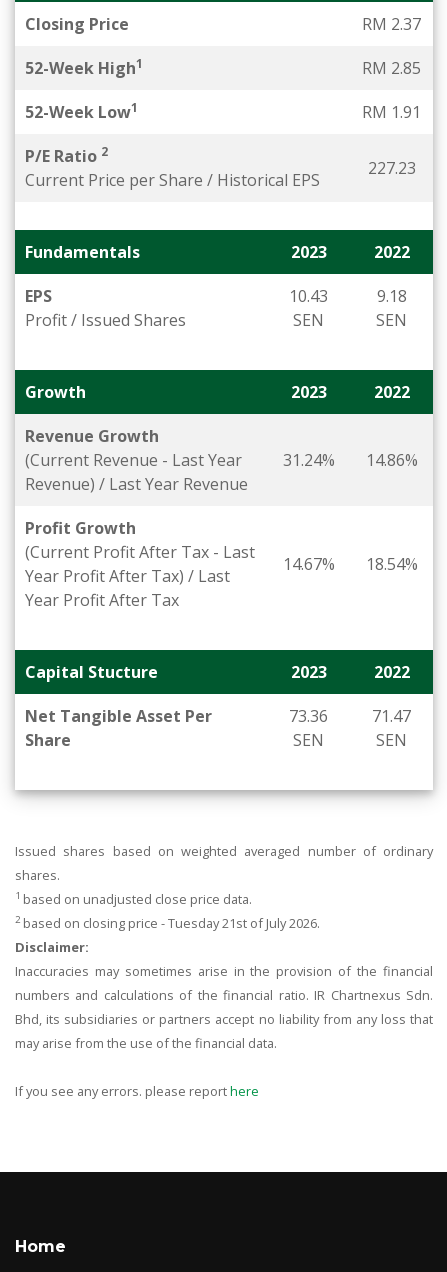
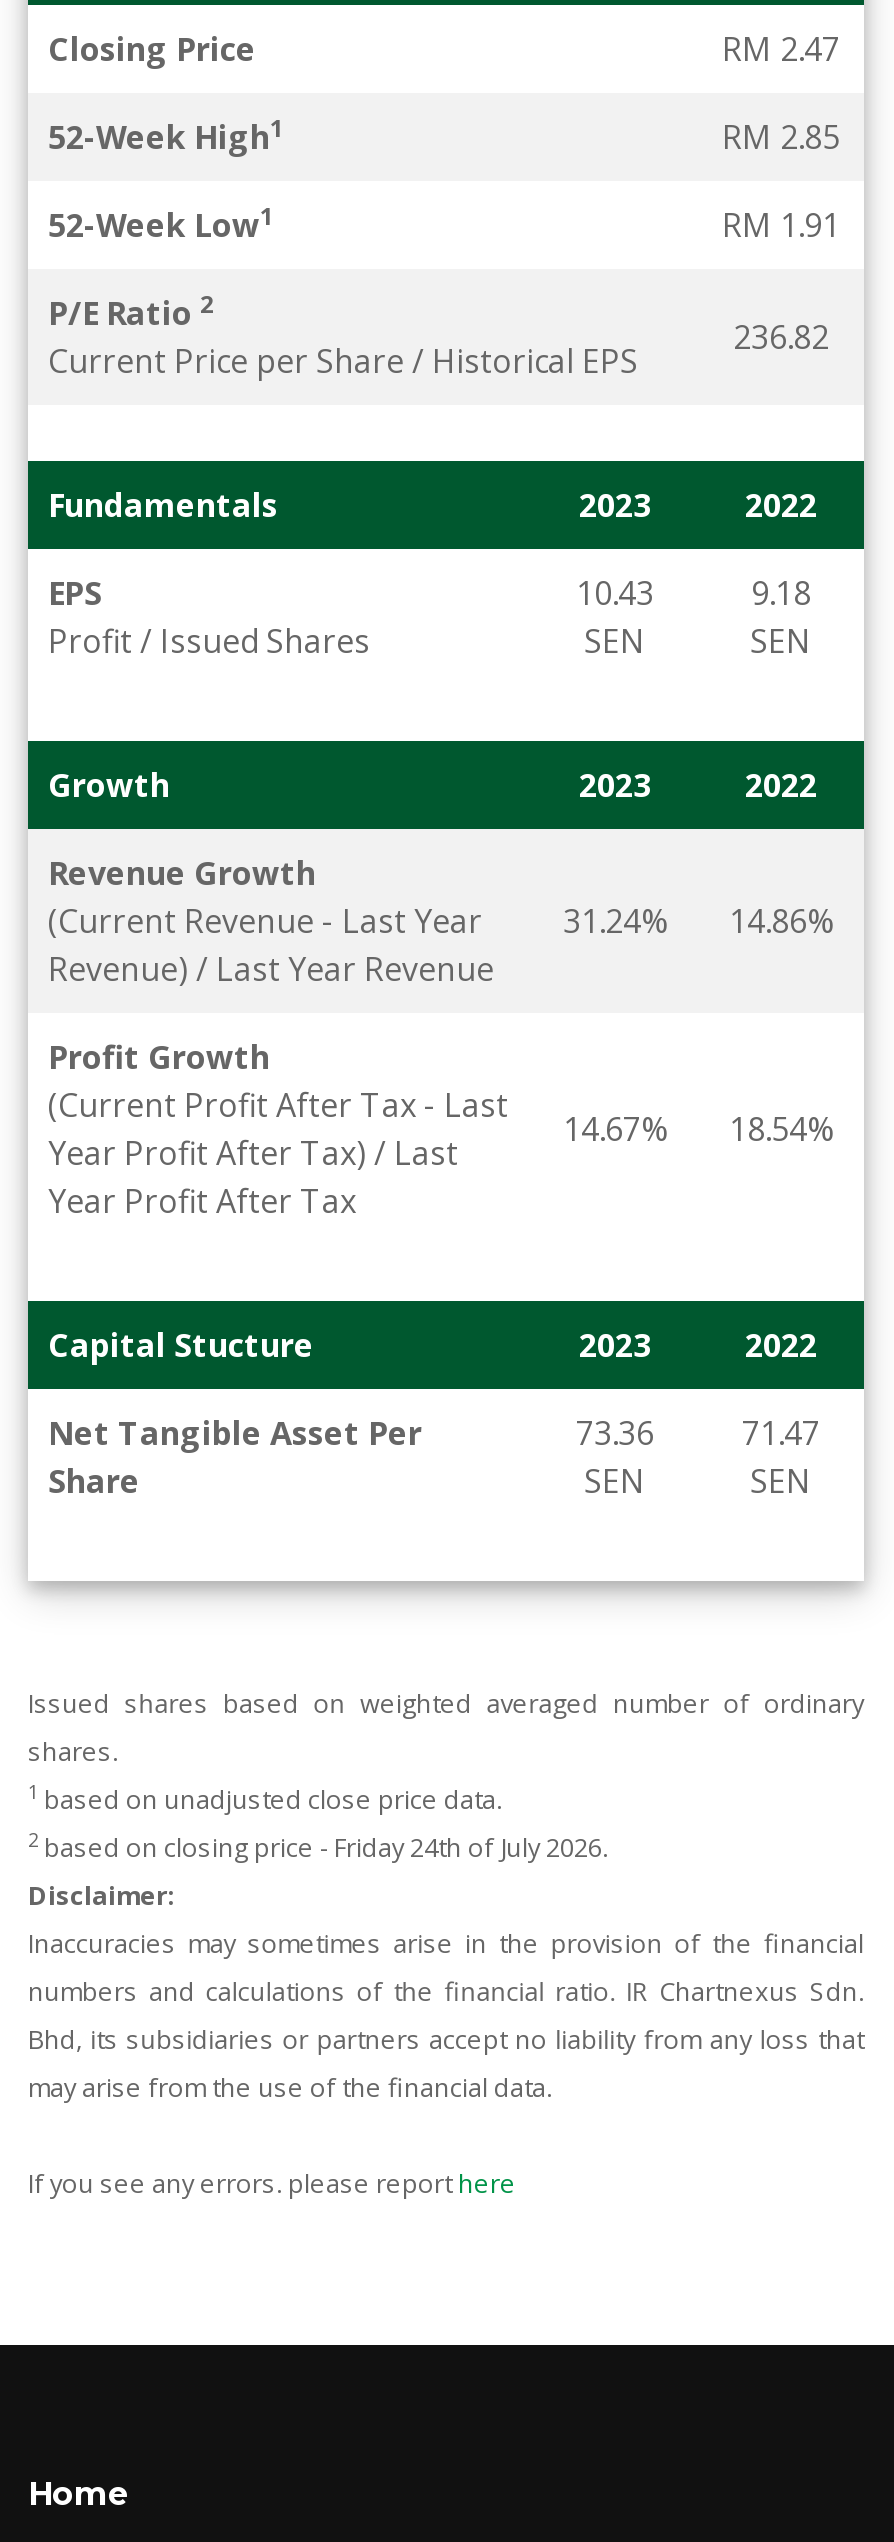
- RM 2.37
+ RM 2.47

- 227.23
+ 236.82

- 2 based on closing price - Tuesday 21st of July 2026.
+ 2 based on closing price - Friday 24th of July 2026.
